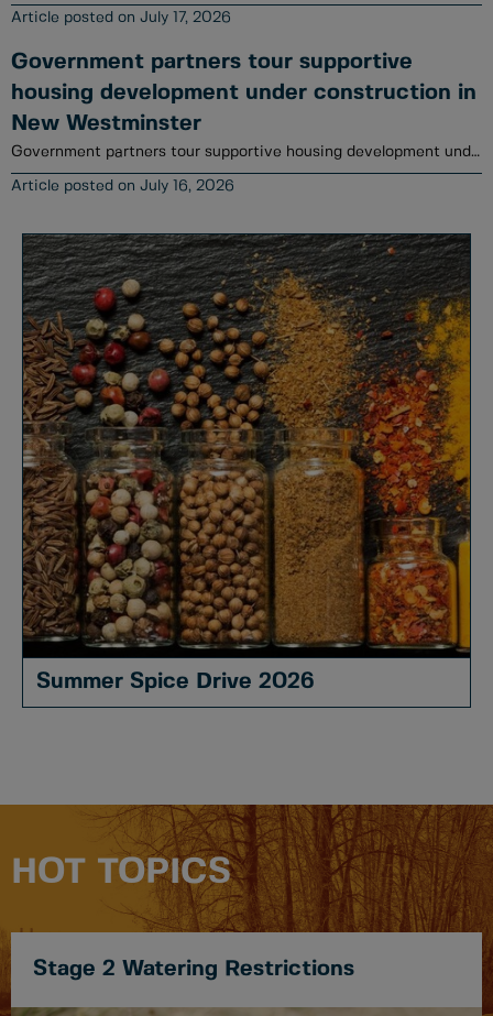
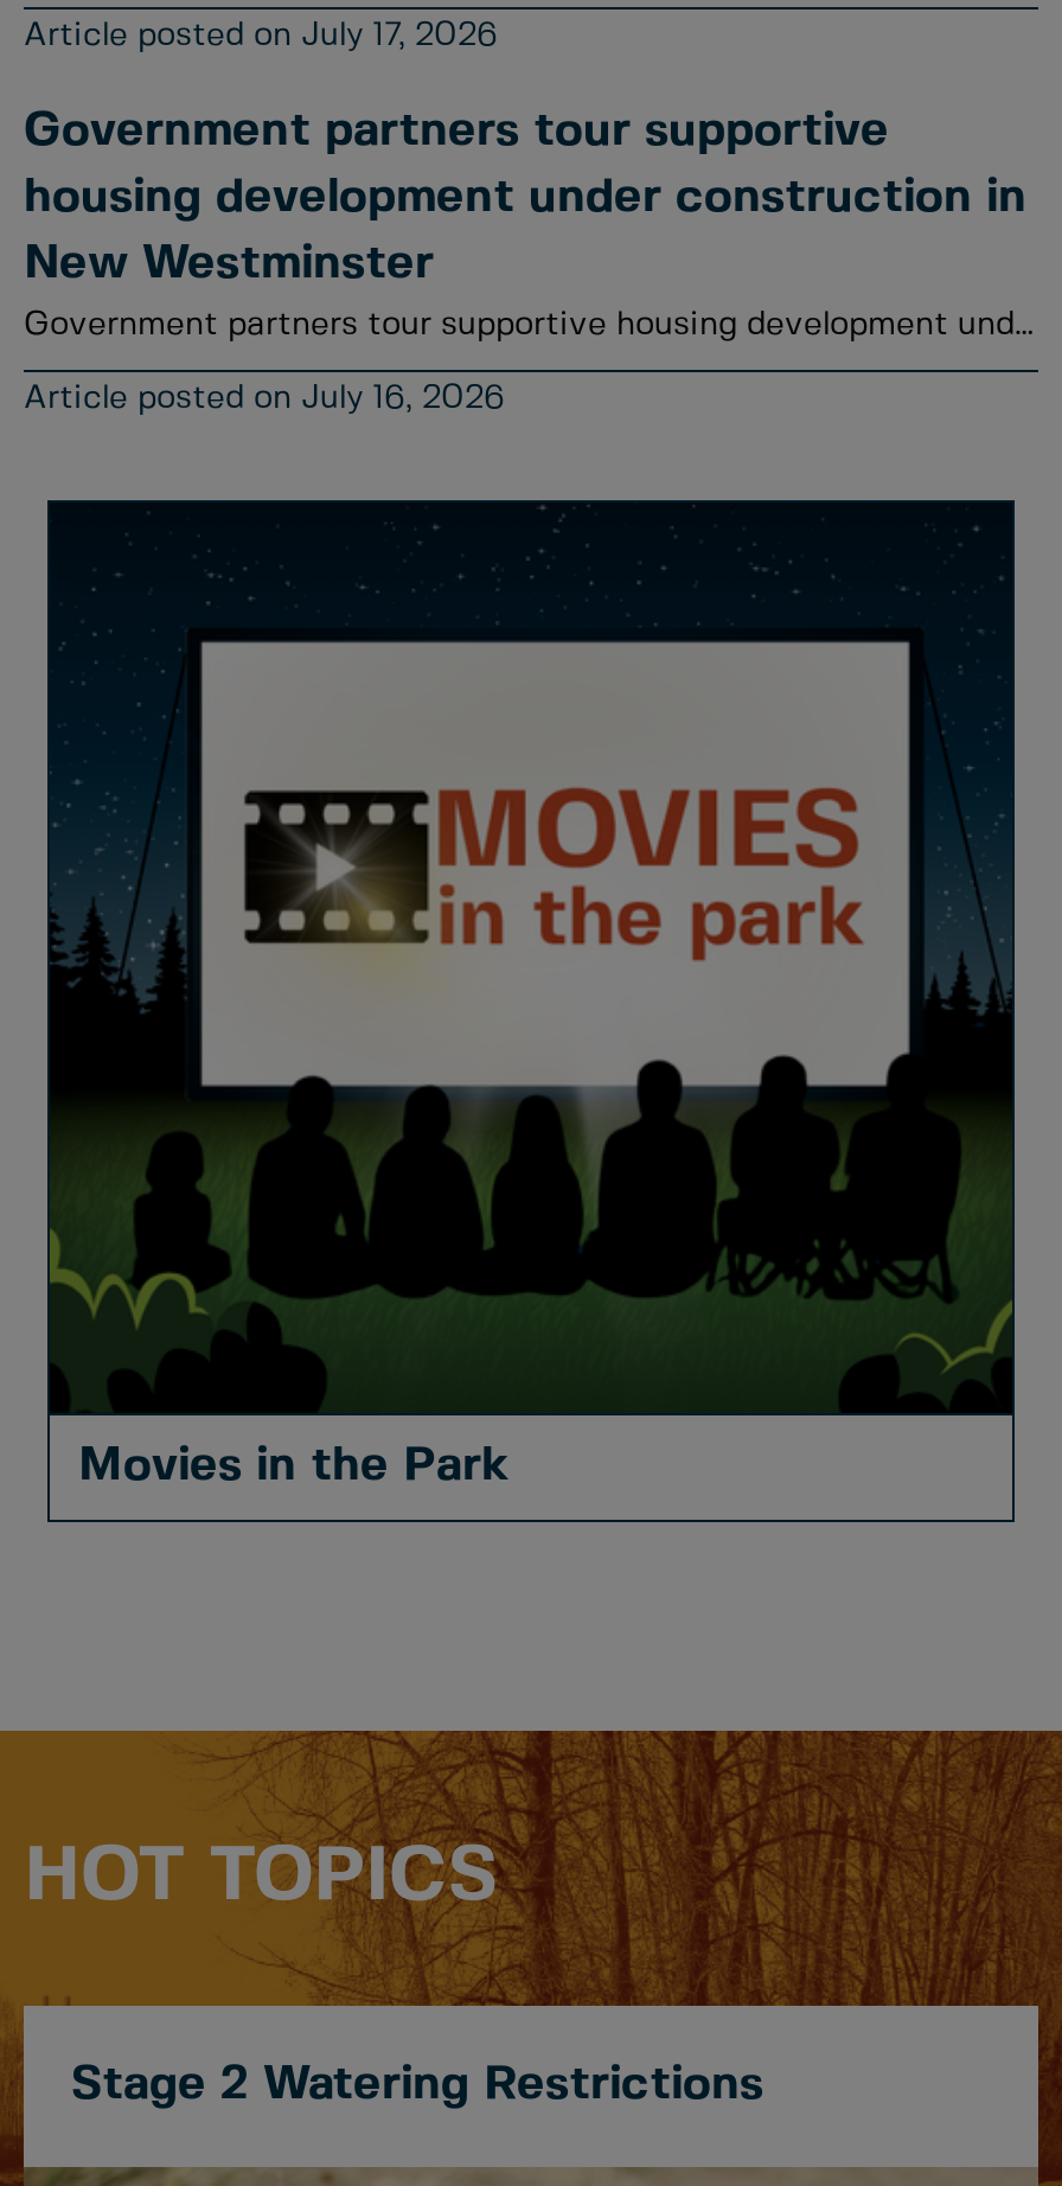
- [image]
- Summer Spice Drive 2026
+ [image]
+ Movies in the Park
